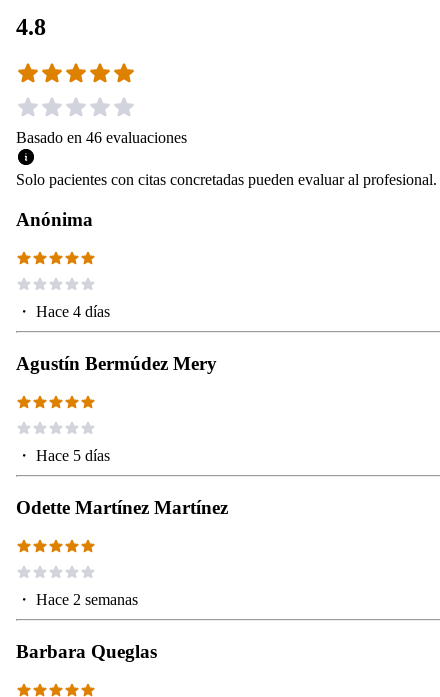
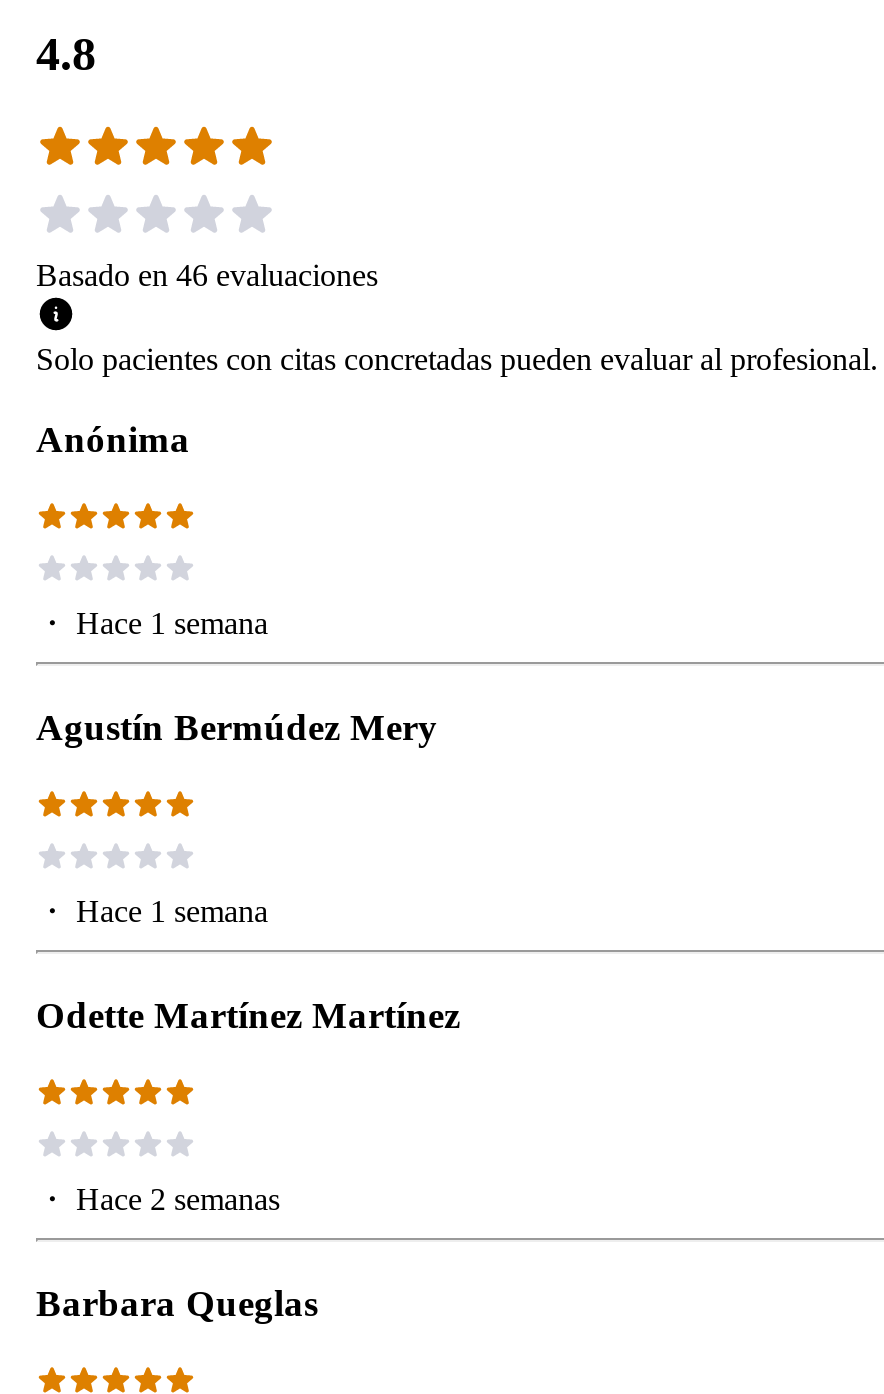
- ・Hace 4 días
+ ・Hace 1 semana

- ・Hace 5 días
+ ・Hace 1 semana
